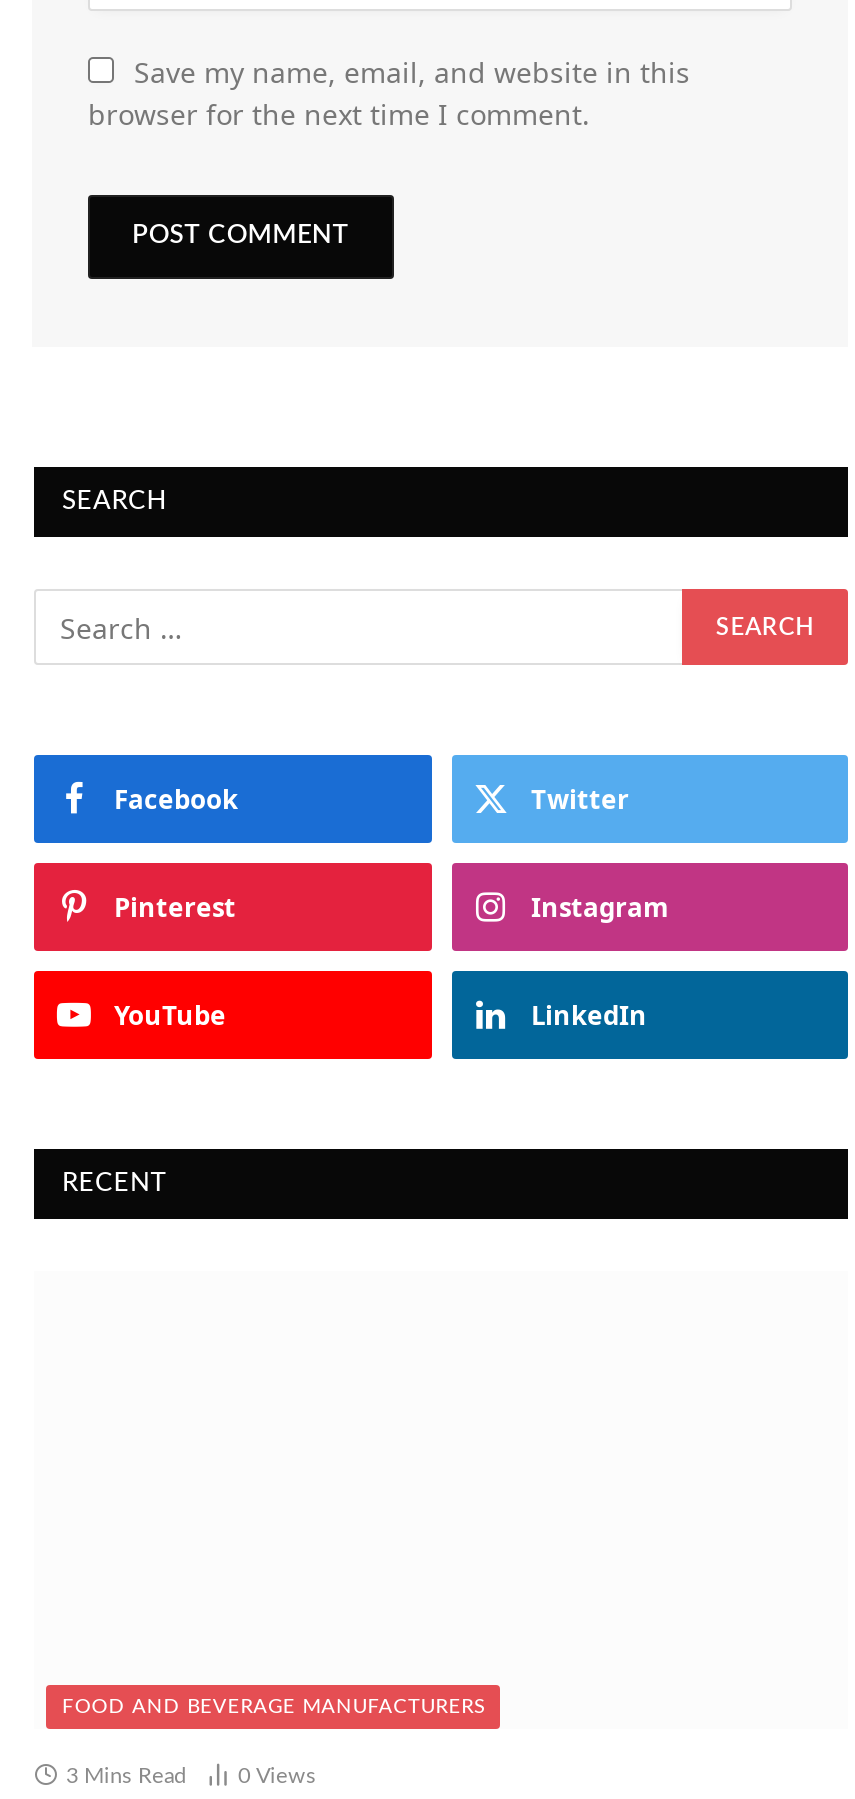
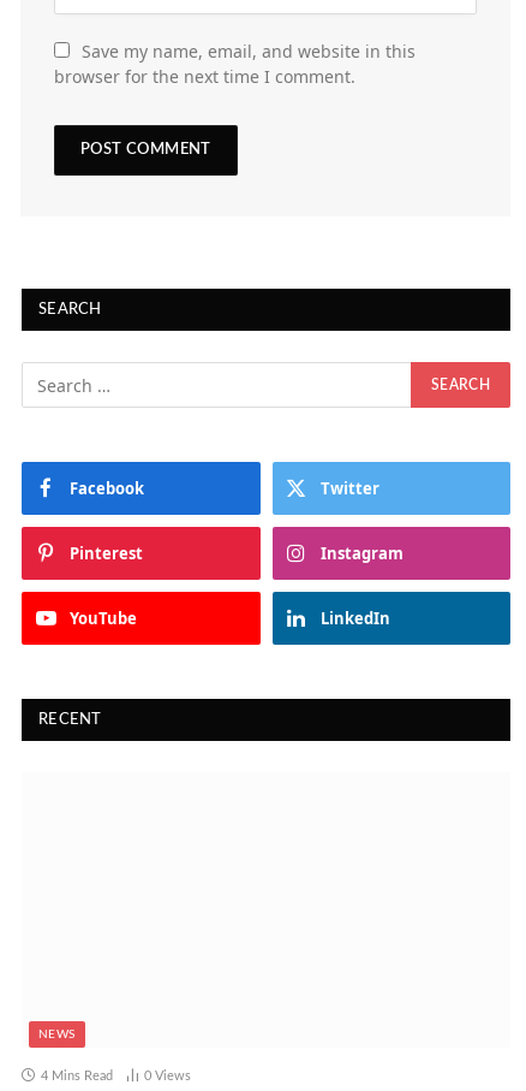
- FOOD AND BEVERAGE MANUFACTURERS
+ NEWS

- 3 Mins Read
+ 4 Mins Read
